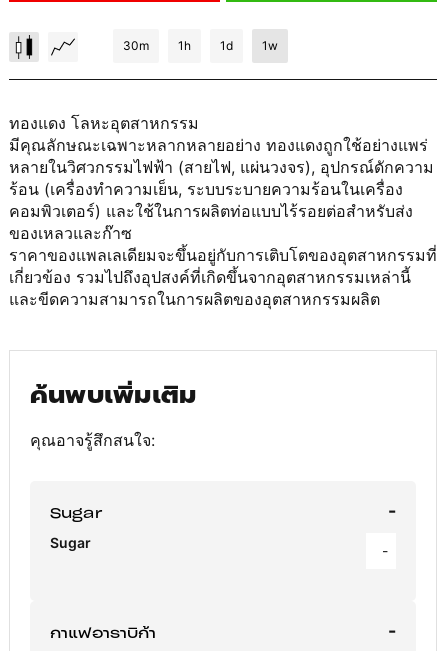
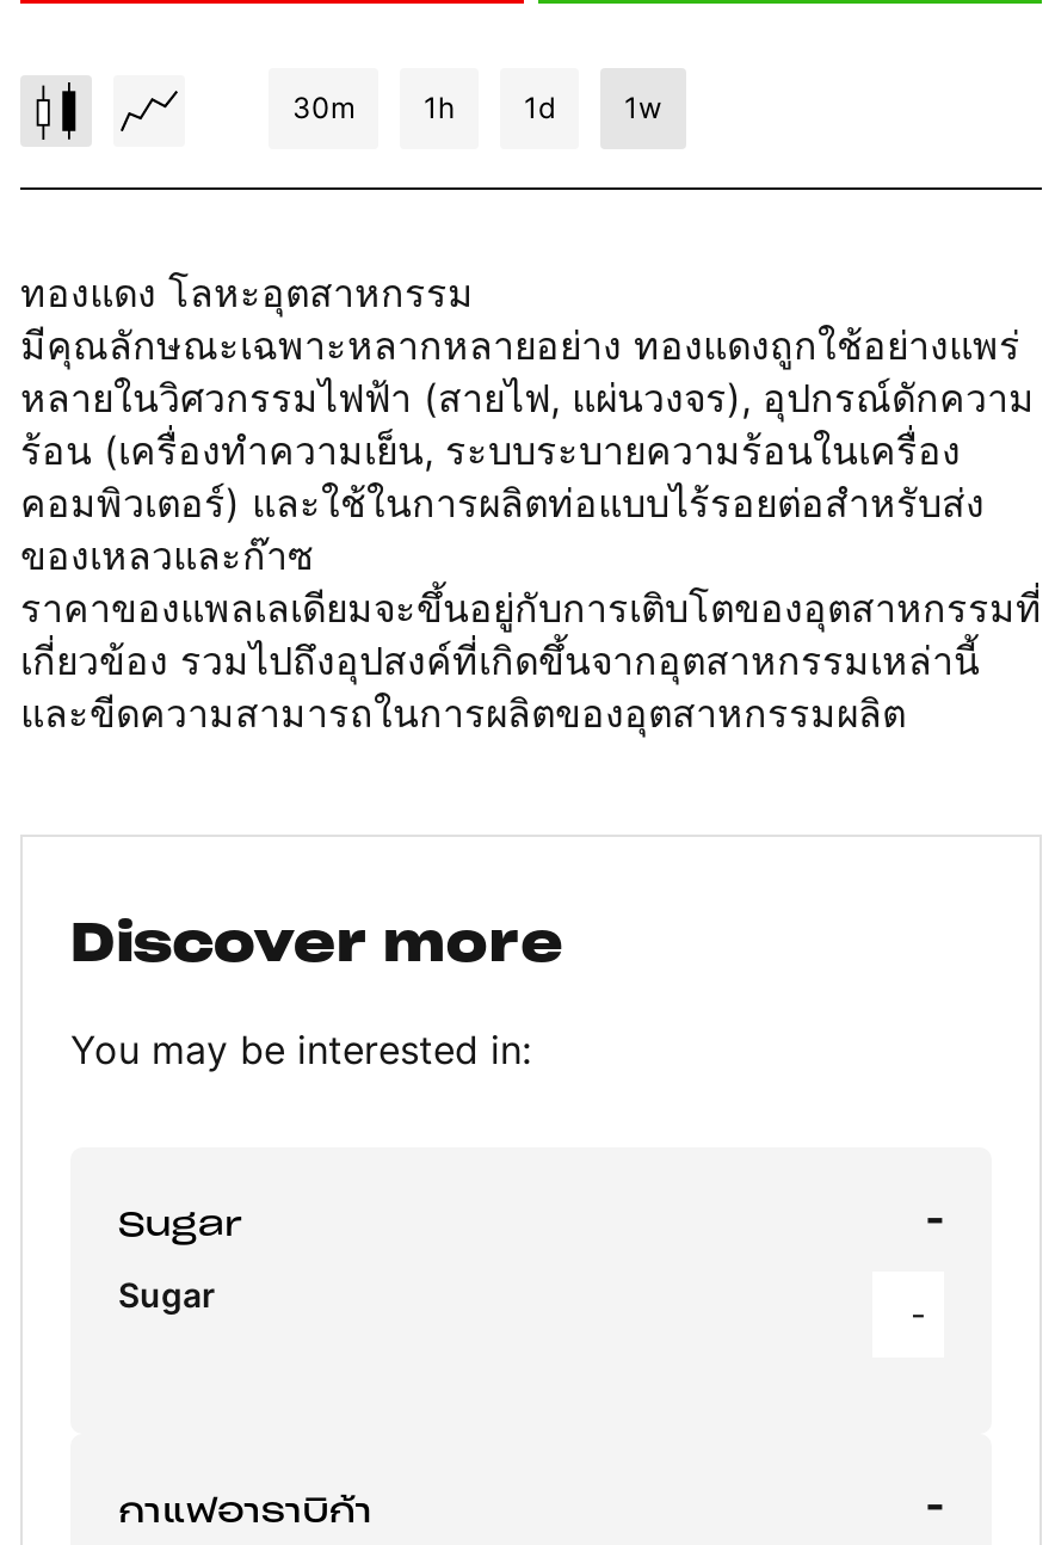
- ค้นพบเพิ่มเติม
+ Discover more

- คุณอาจรู้สึกสนใจ:
+ You may be interested in:
